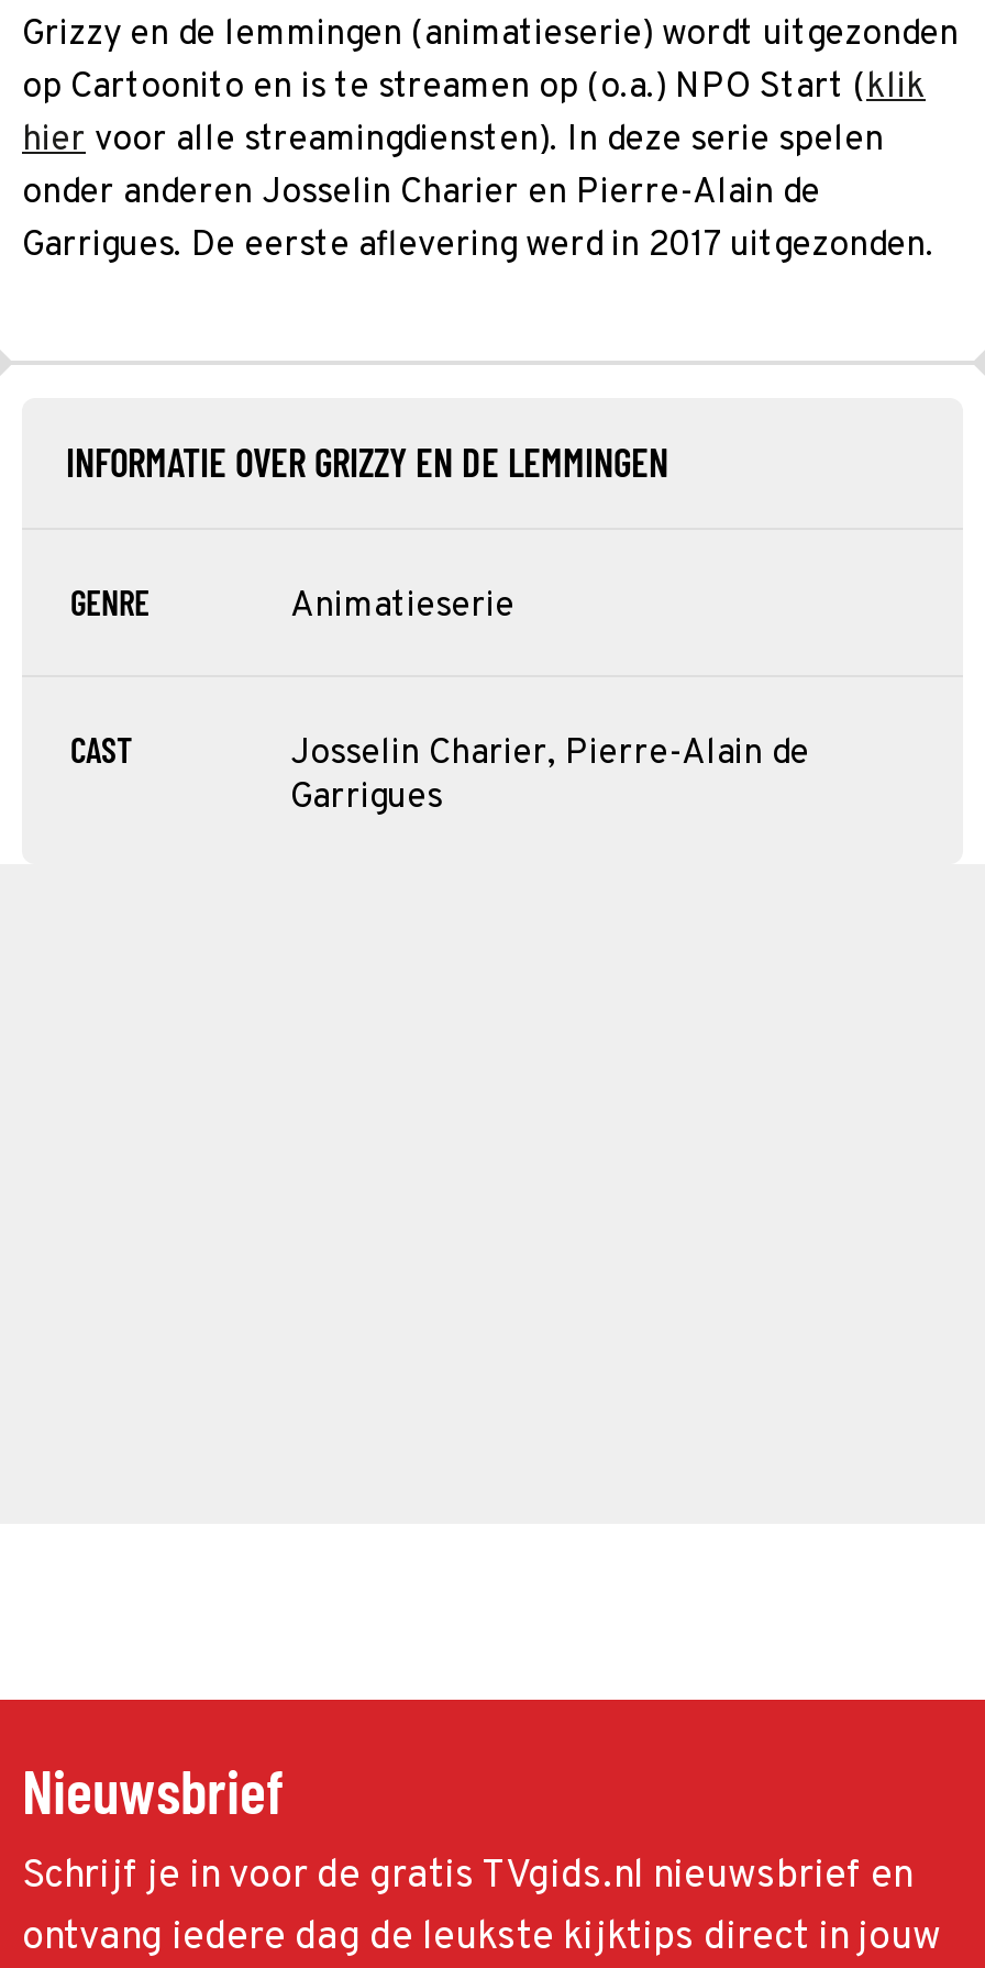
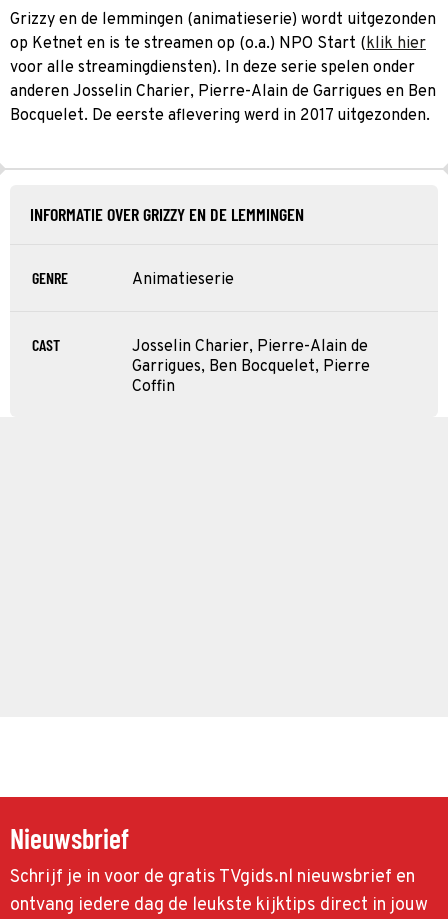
- op Cartoonito en is te streamen op (o.a.) NPO Start (klik
- hier voor alle streamingdiensten). In deze serie spelen
- onder anderen Josselin Charier en Pierre-Alain de
- Garrigues. De eerste aflevering werd in 2017 uitgezonden.
+ op Ketnet en is te streamen op (o.a.) NPO Start (klik hier
+ voor alle streamingdiensten). In deze serie spelen onder
+ anderen Josselin Charier, Pierre-Alain de Garrigues en Ben
+ Bocquelet. De eerste aflevering werd in 2017 uitgezonden.

- Garrigues
+ Garrigues, Ben Bocquelet, Pierre
+ Coffin
